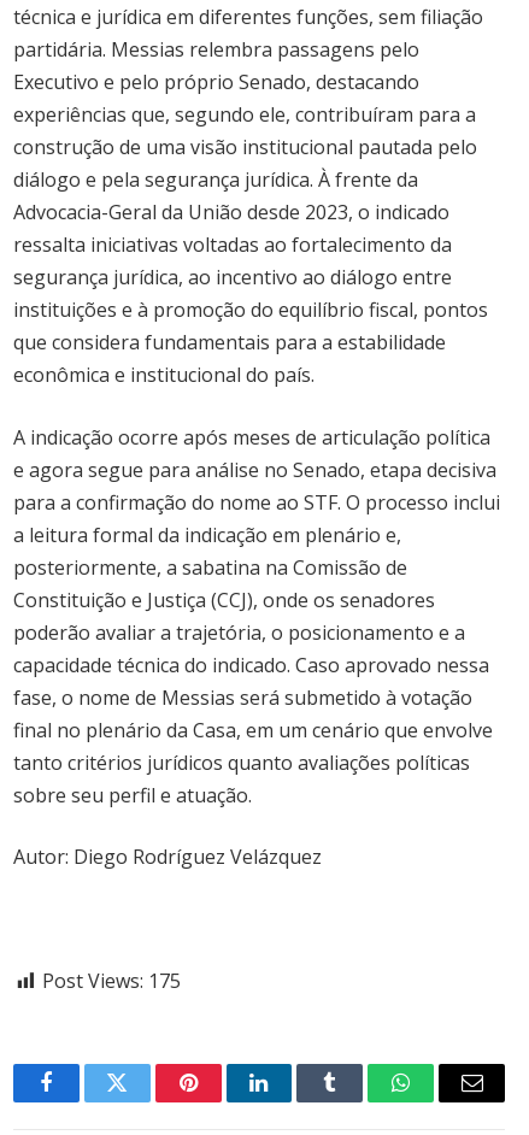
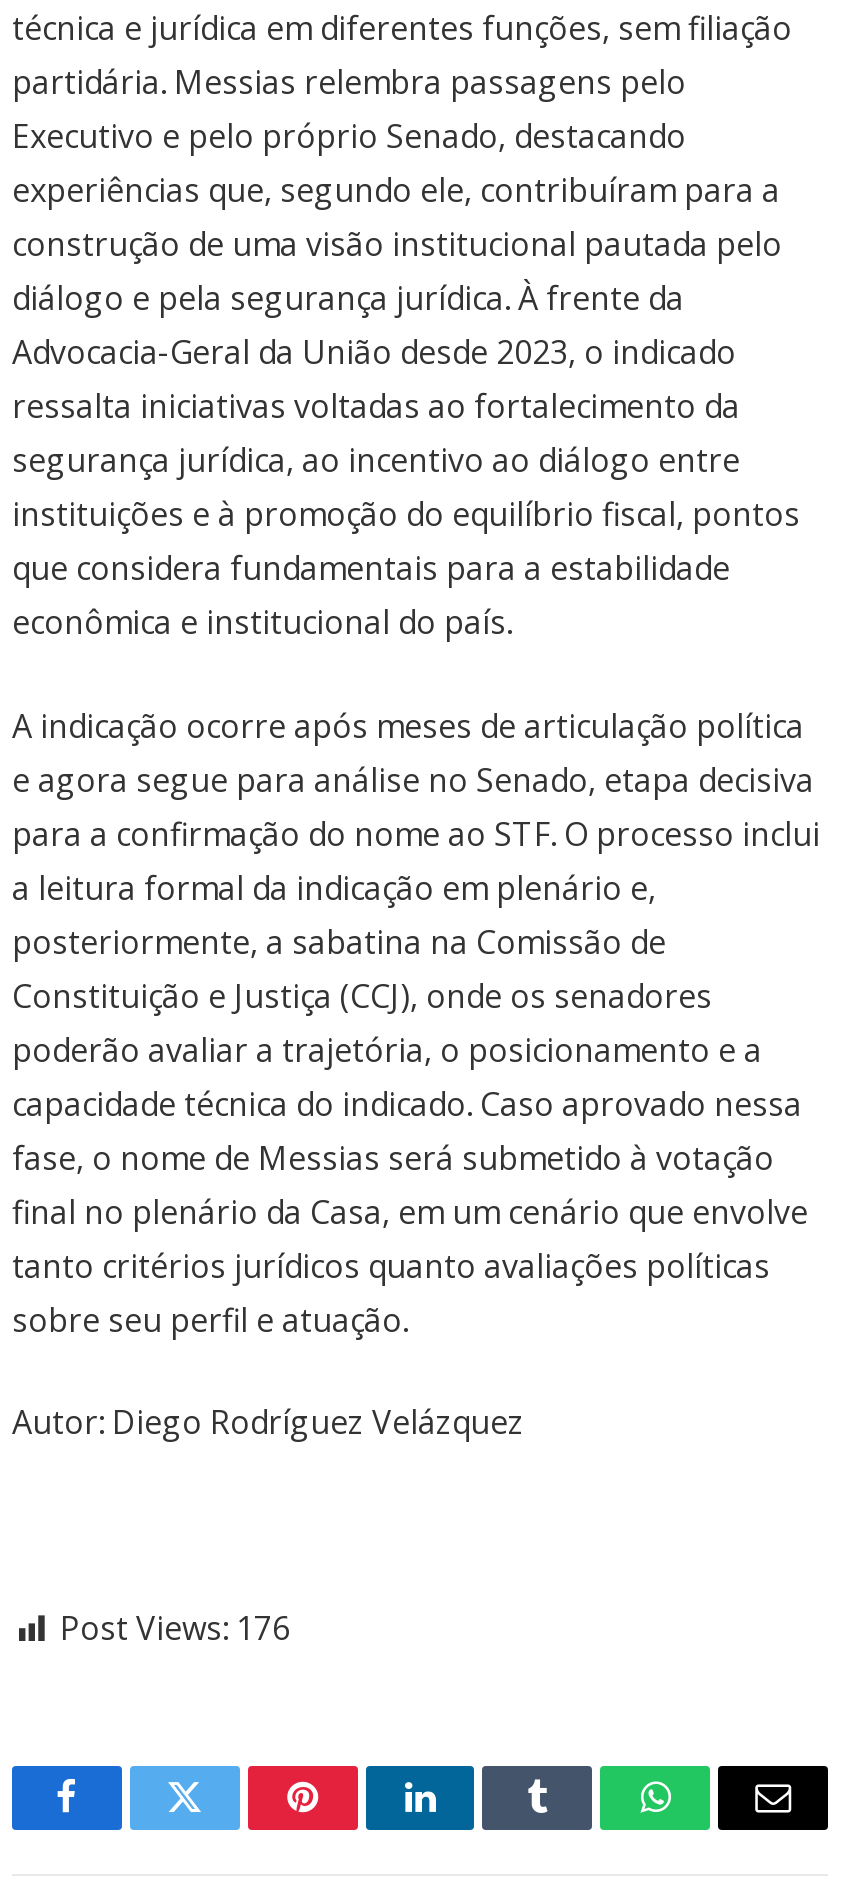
- Post Views: 175
+ Post Views: 176
